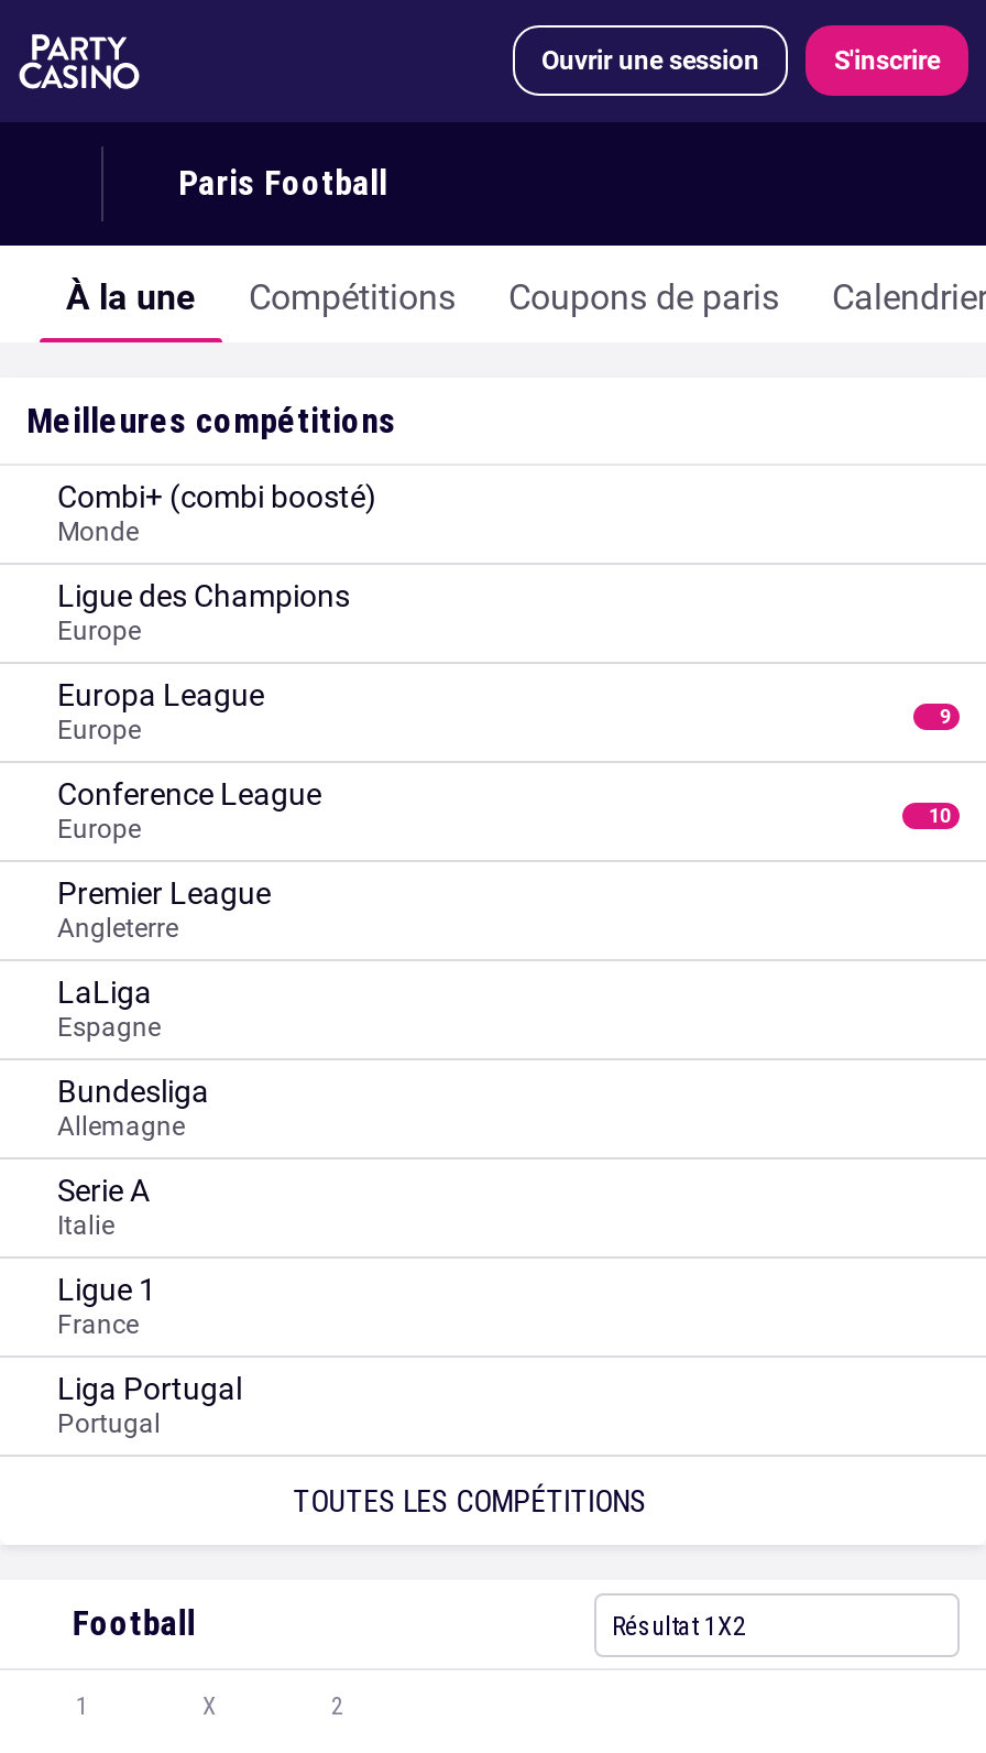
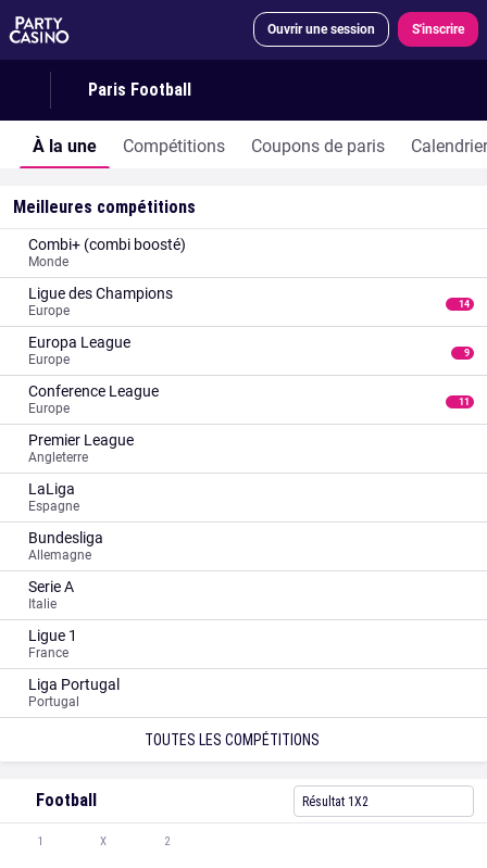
+ 14

- 10
+ 11
